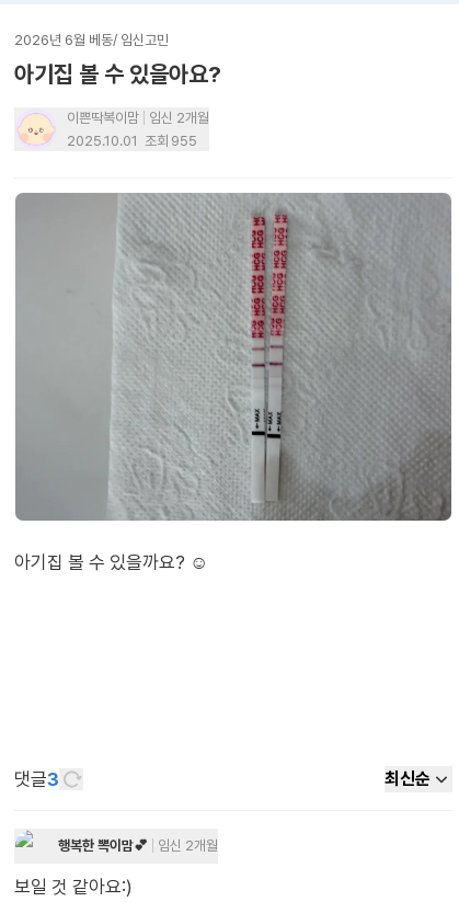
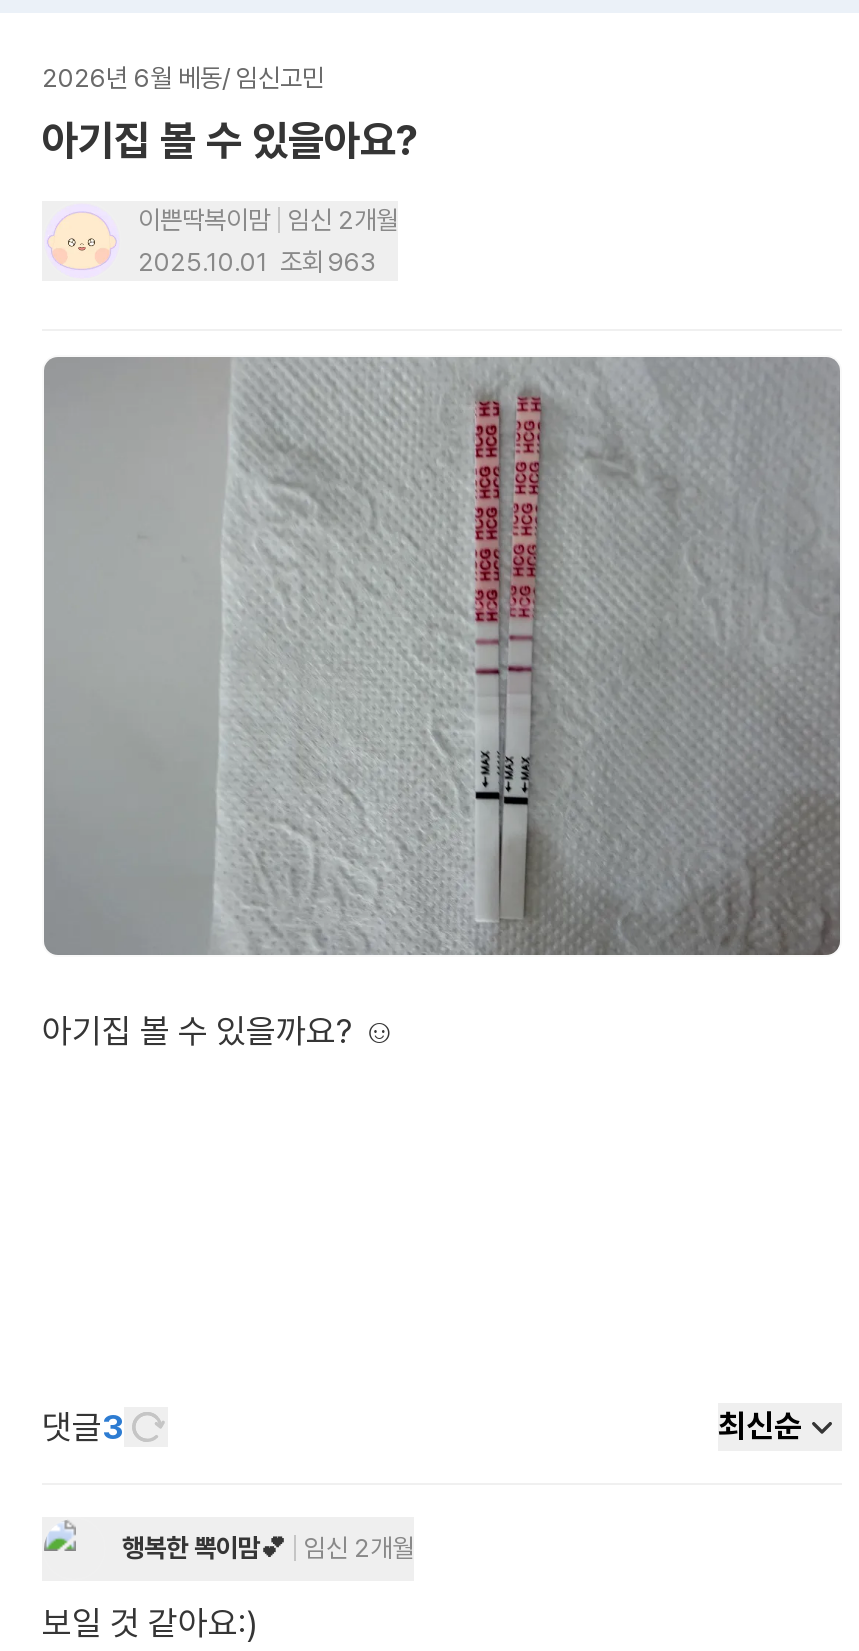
- 2025.10.01 조회 955
+ 2025.10.01 조회 963
